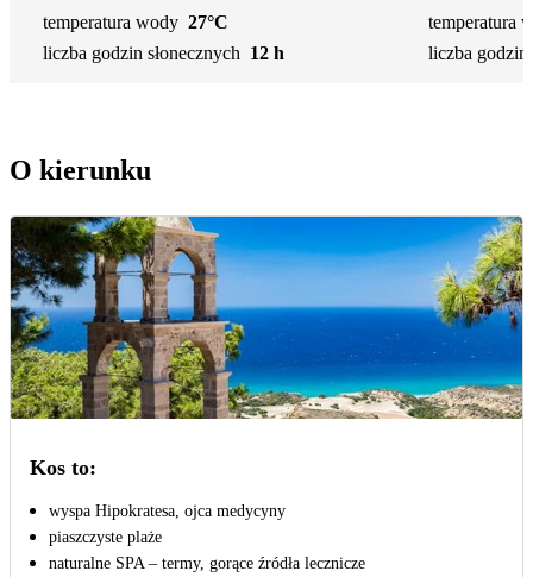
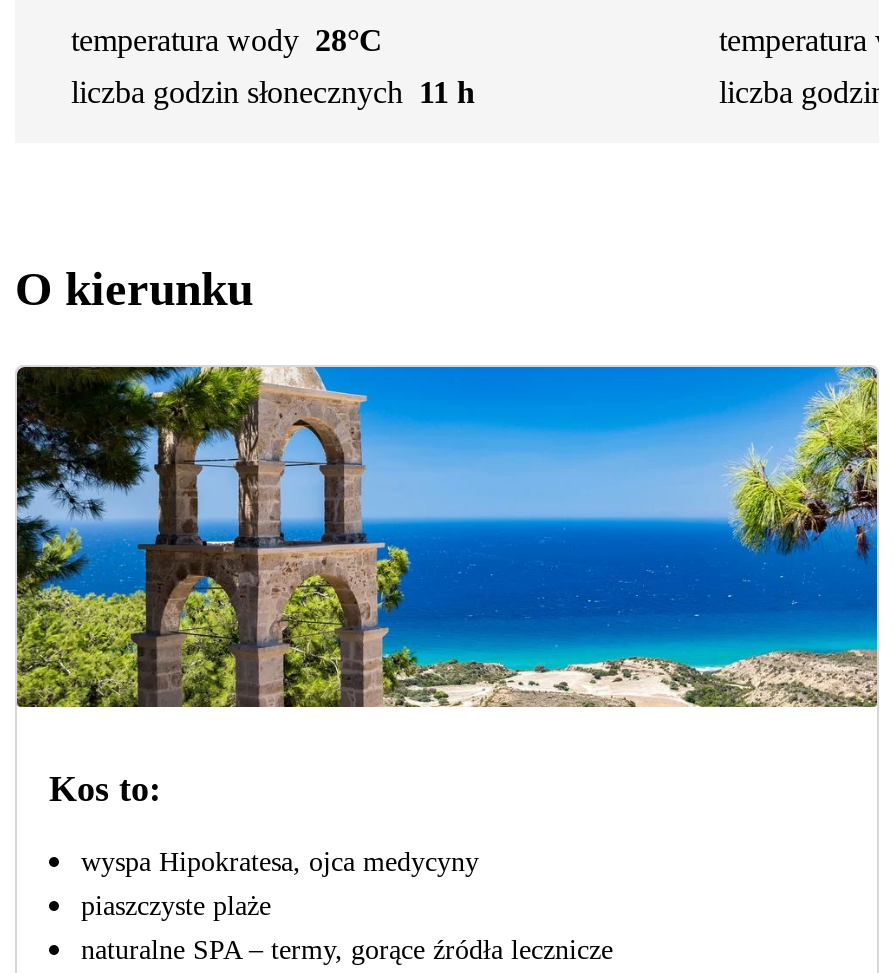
- temperatura wody 27°C
+ temperatura wody 28°C

- liczba godzin słonecznych 12 h
+ liczba godzin słonecznych 11 h
